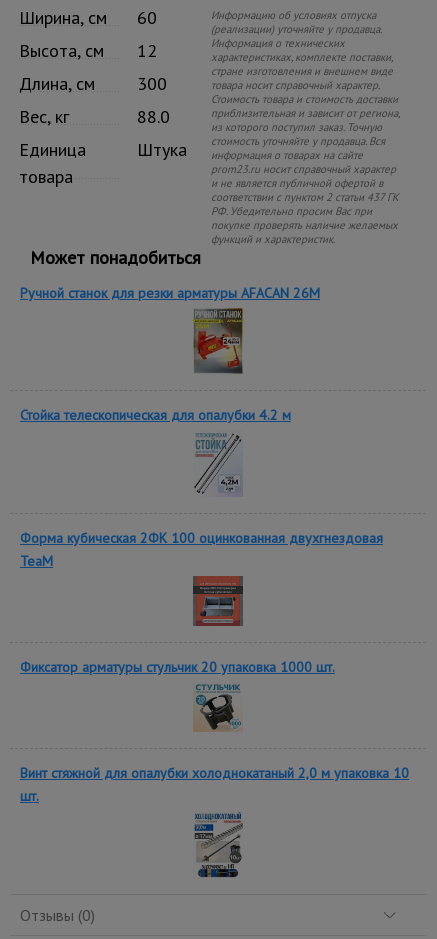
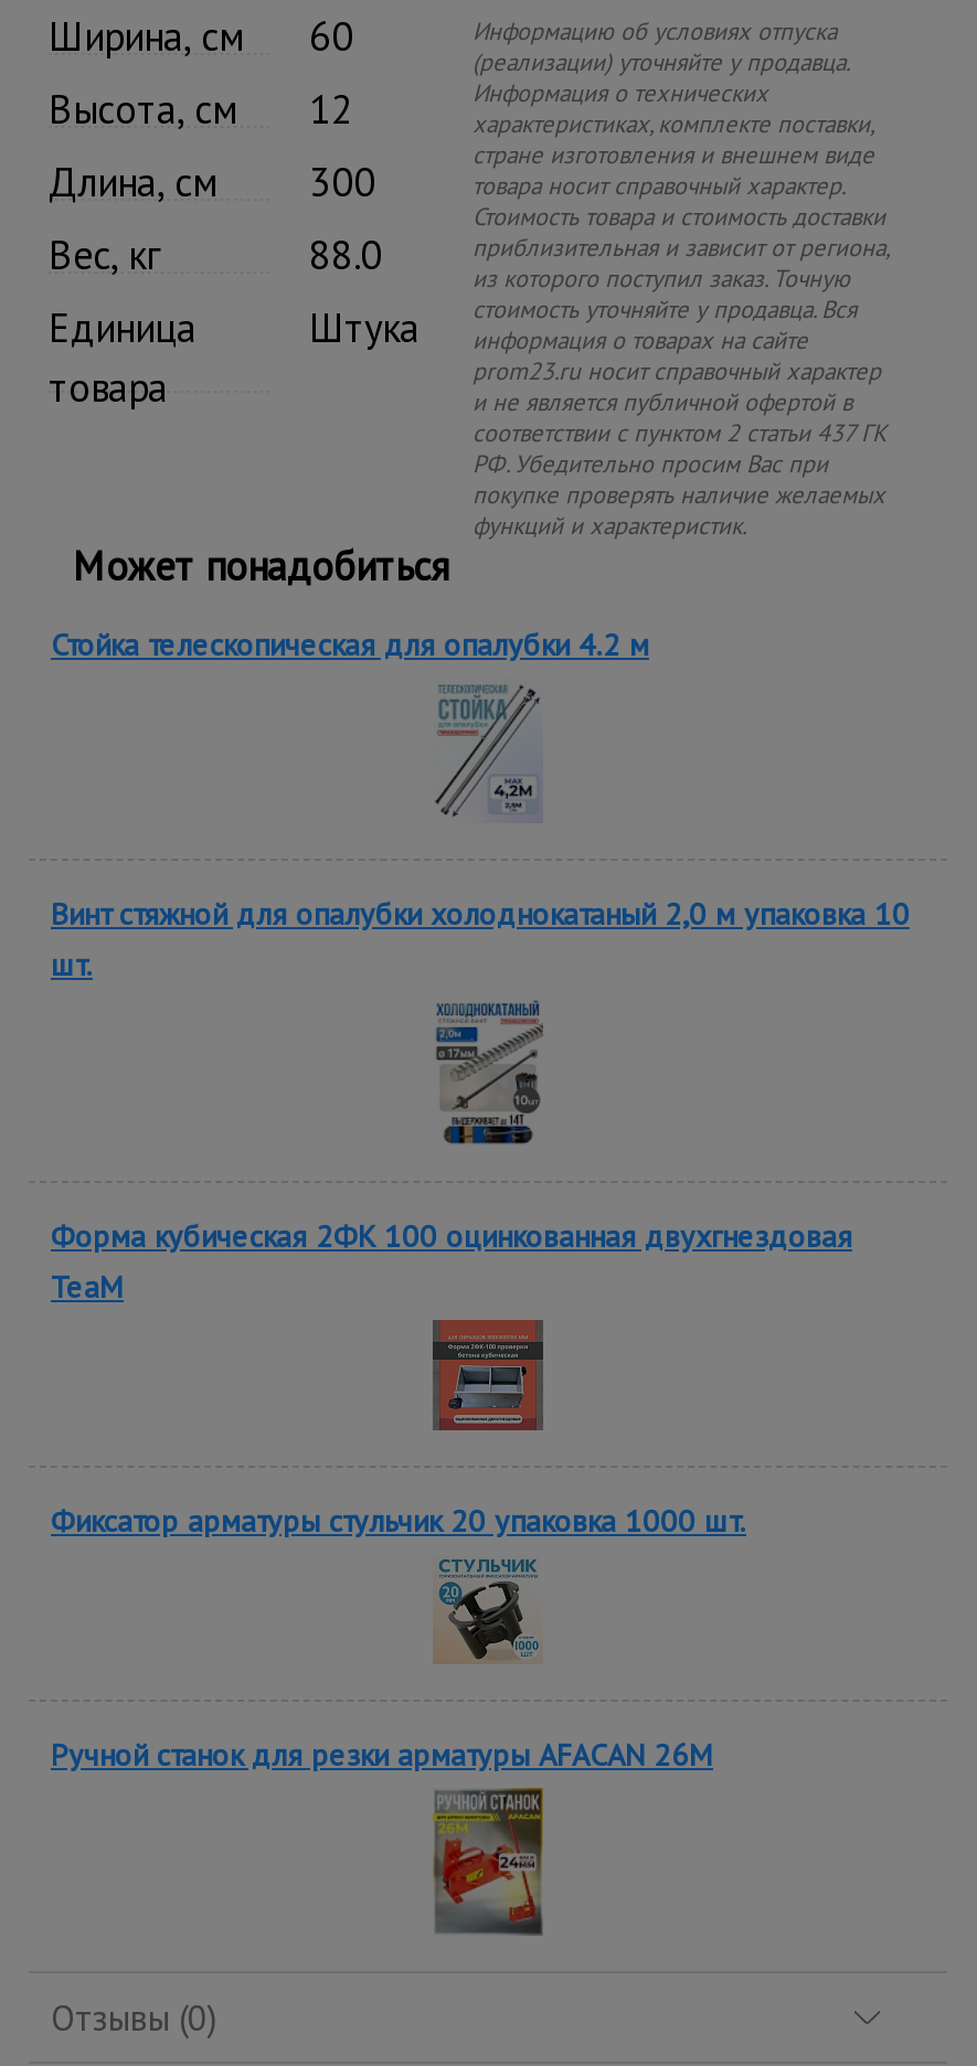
moved down: Ручной станок для резки арматуры AFACAN 26M

moved down: [image]

moved up: Стойка телескопическая для опалубки 4.2 м

moved down: [image] | Форма кубическая 2ФК 100 оцинкованная двухгнездовая | TeaM | Фиксатор арматуры стульчик 20 упаковка 1000 шт.

moved down: [image]

moved up: Винт стяжной для опалубки холоднокатаный 2,0 м упаковка 10 | шт.

moved up: [image]
